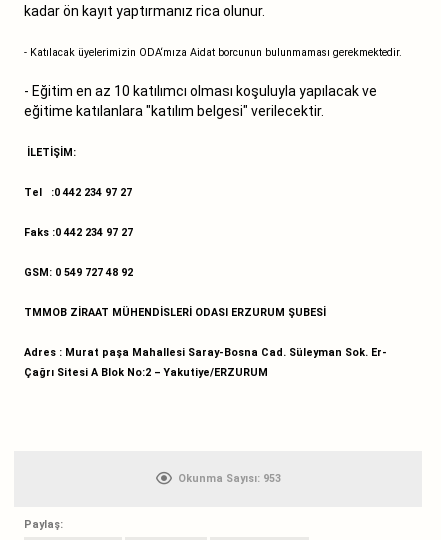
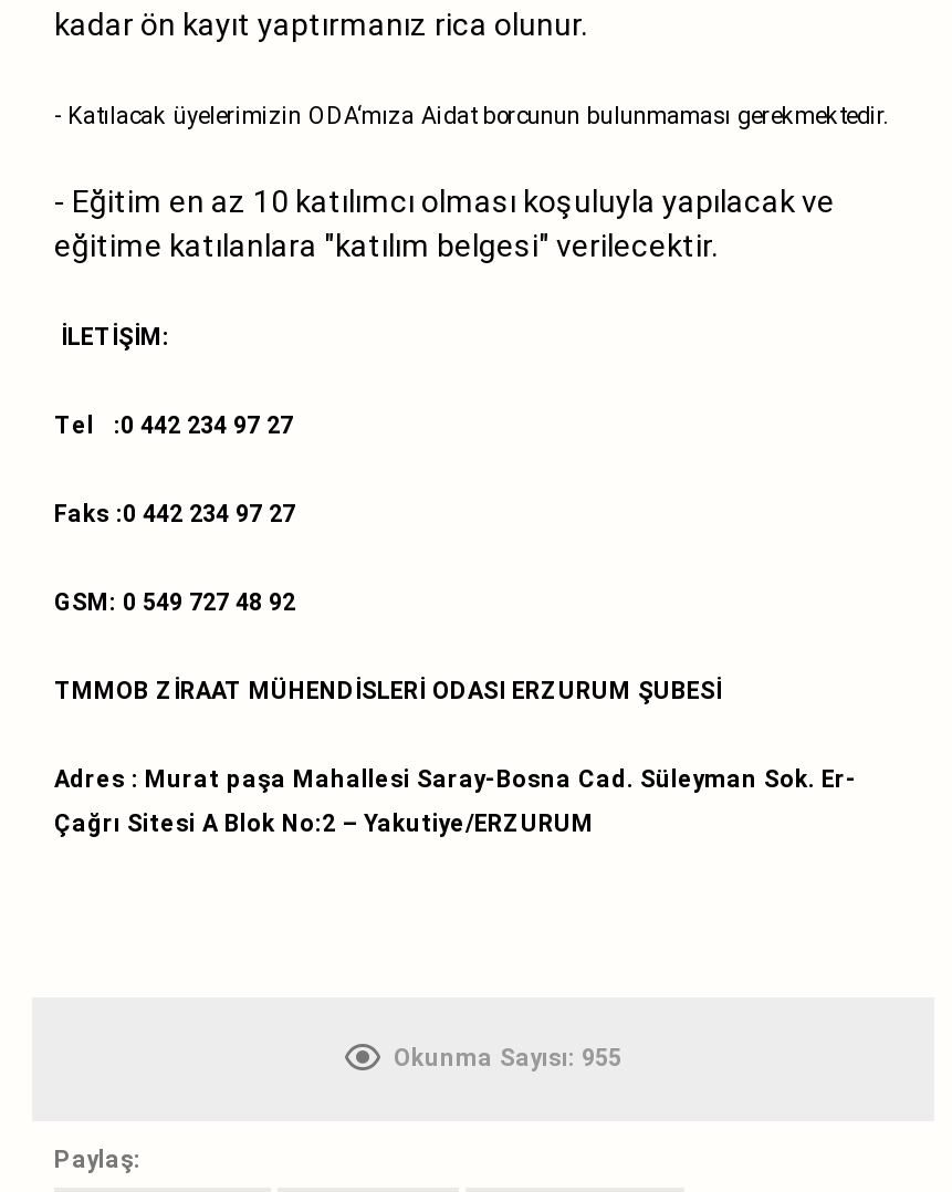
- Okunma Sayısı: 953
+ Okunma Sayısı: 955
